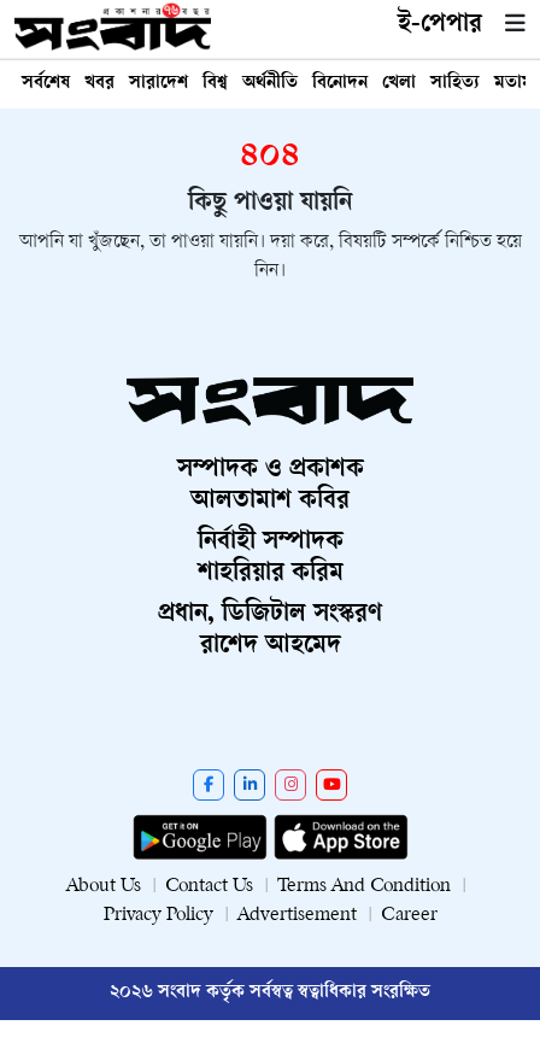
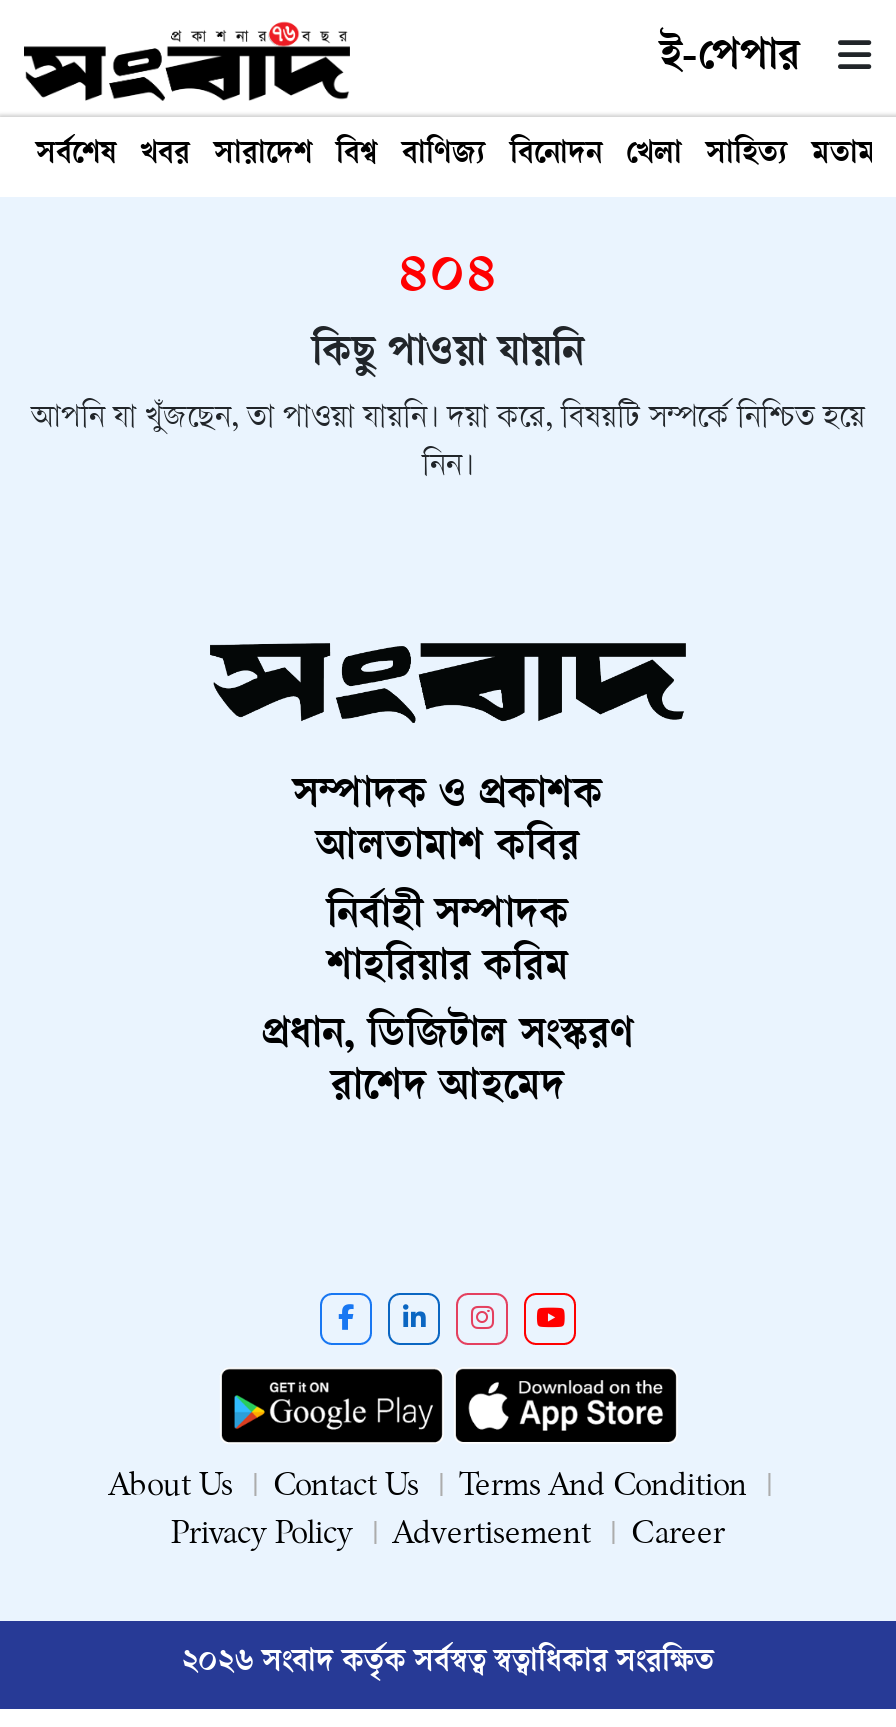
- অর্থনীতি
+ বাণিজ্য
